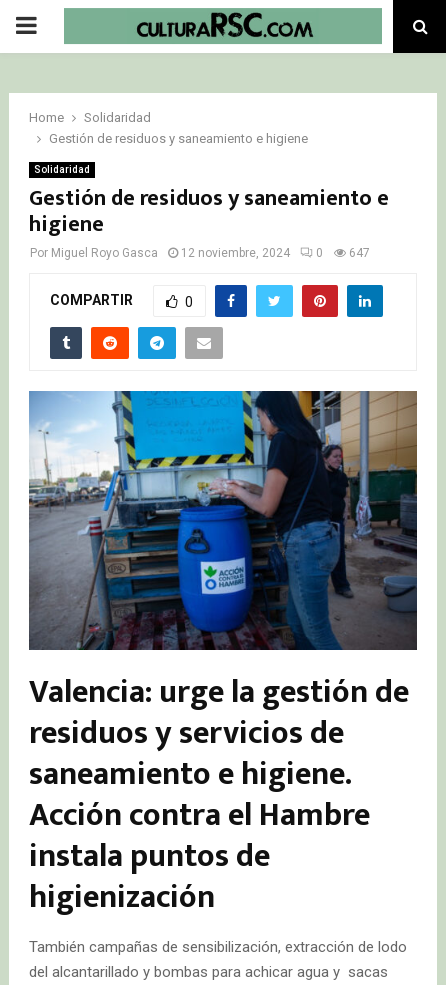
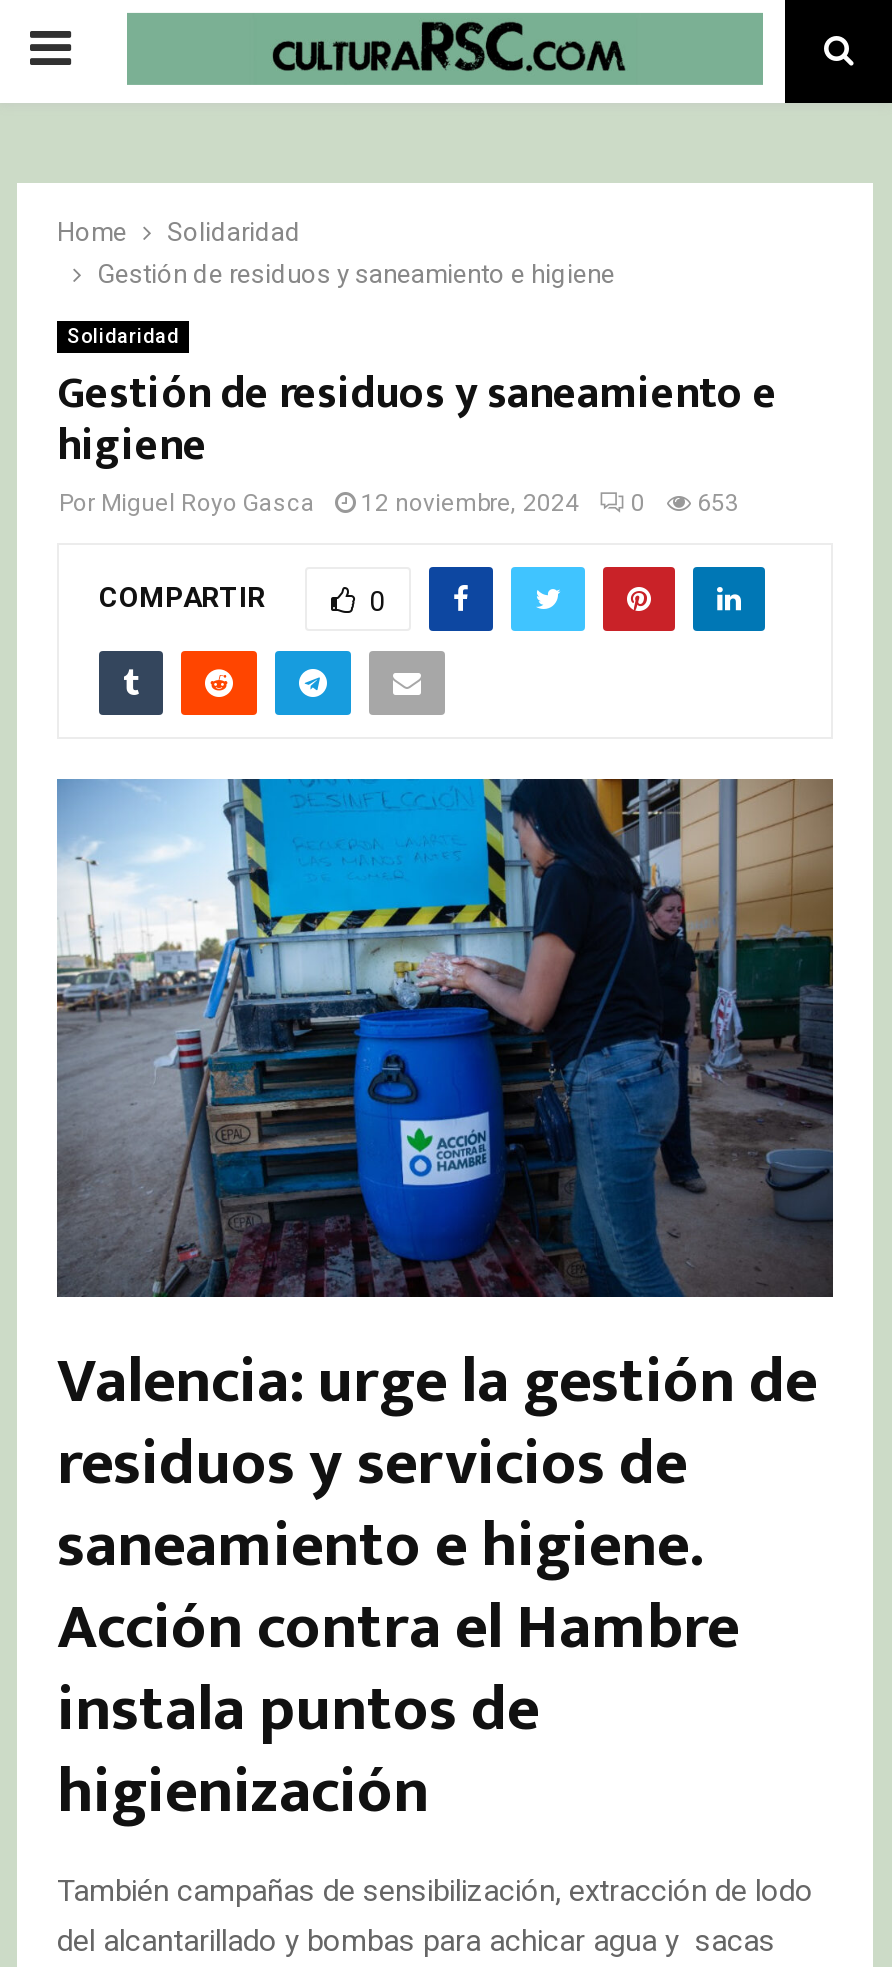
- Por Miguel Royo Gasca 12 noviembre, 2024 0 647
+ Por Miguel Royo Gasca 12 noviembre, 2024 0 653
